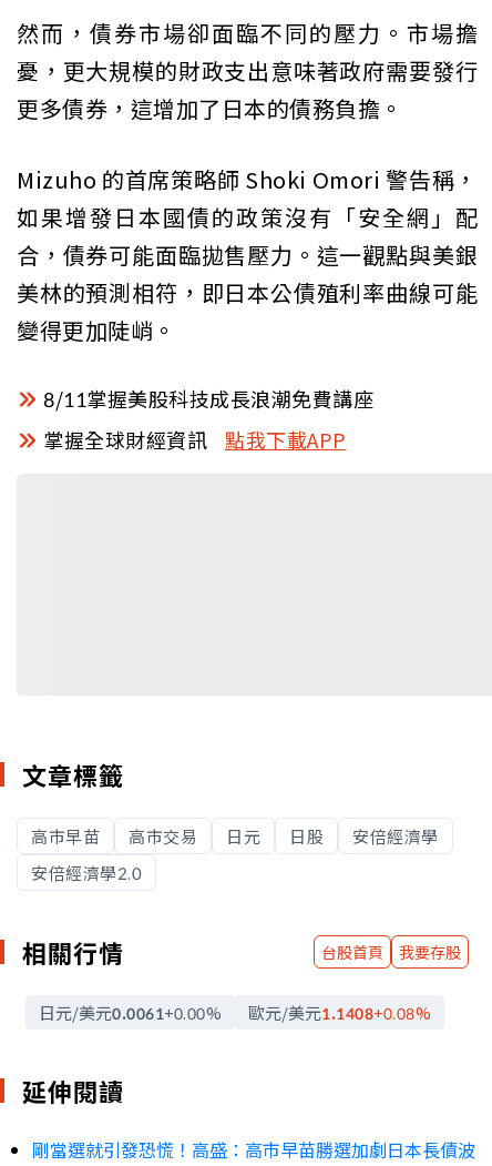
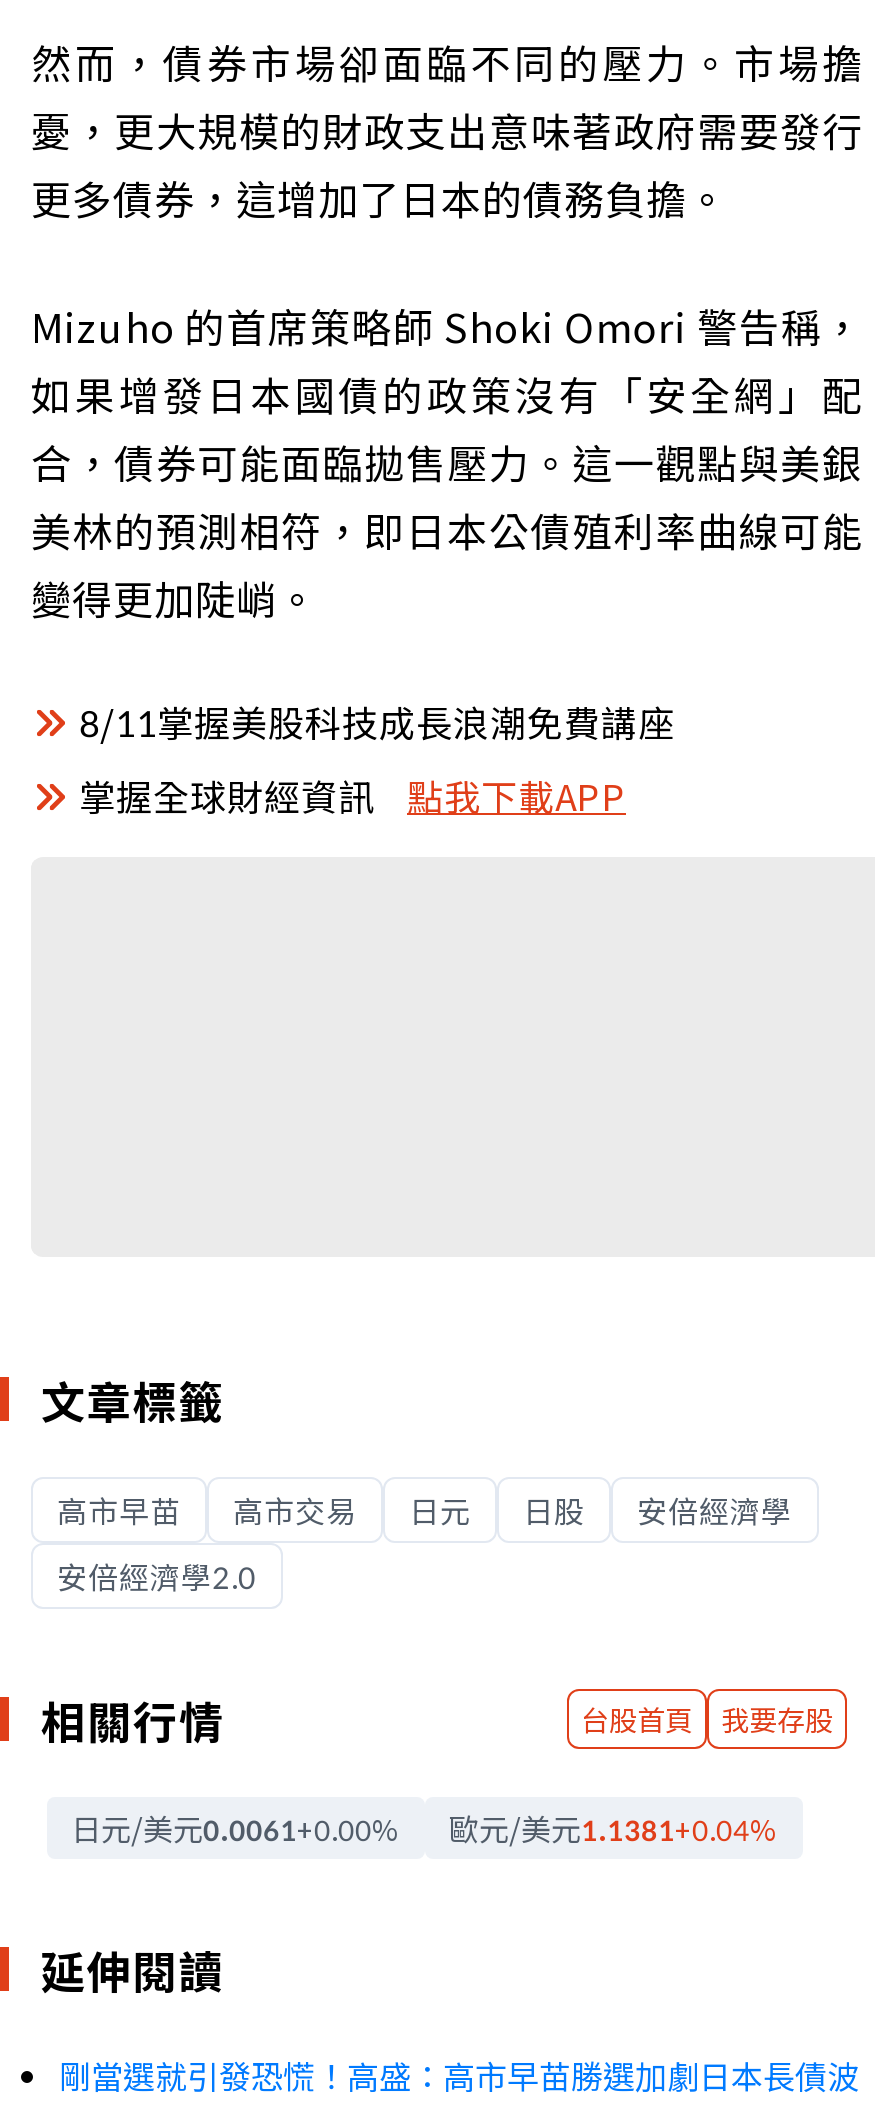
- 日元/美元0.0061+0.00% 歐元/美元1.1408+0.08%
+ 日元/美元0.0061+0.00% 歐元/美元1.1381+0.04%
